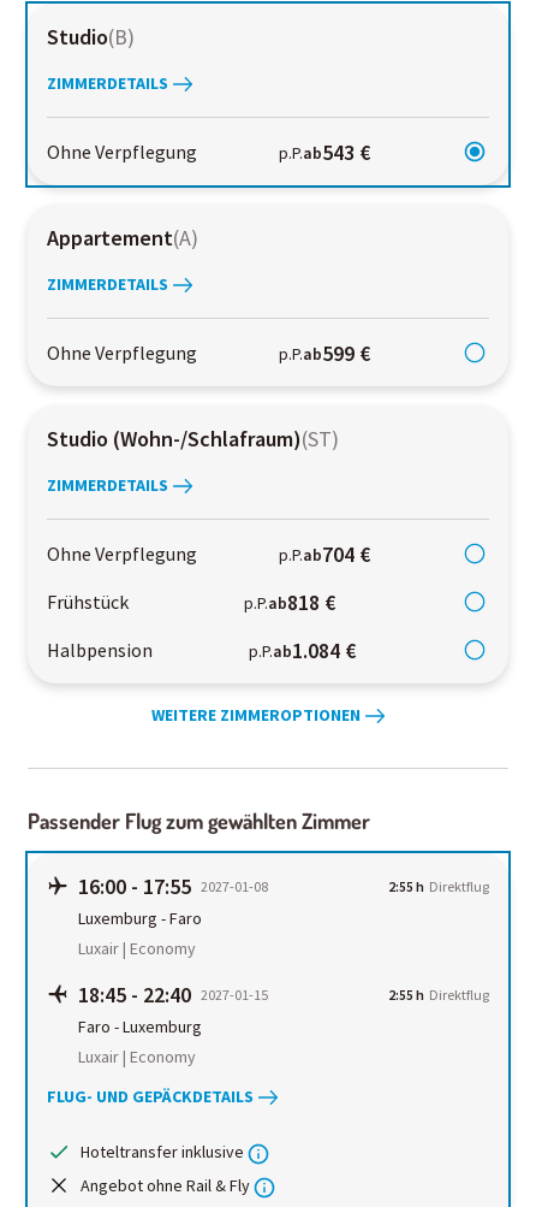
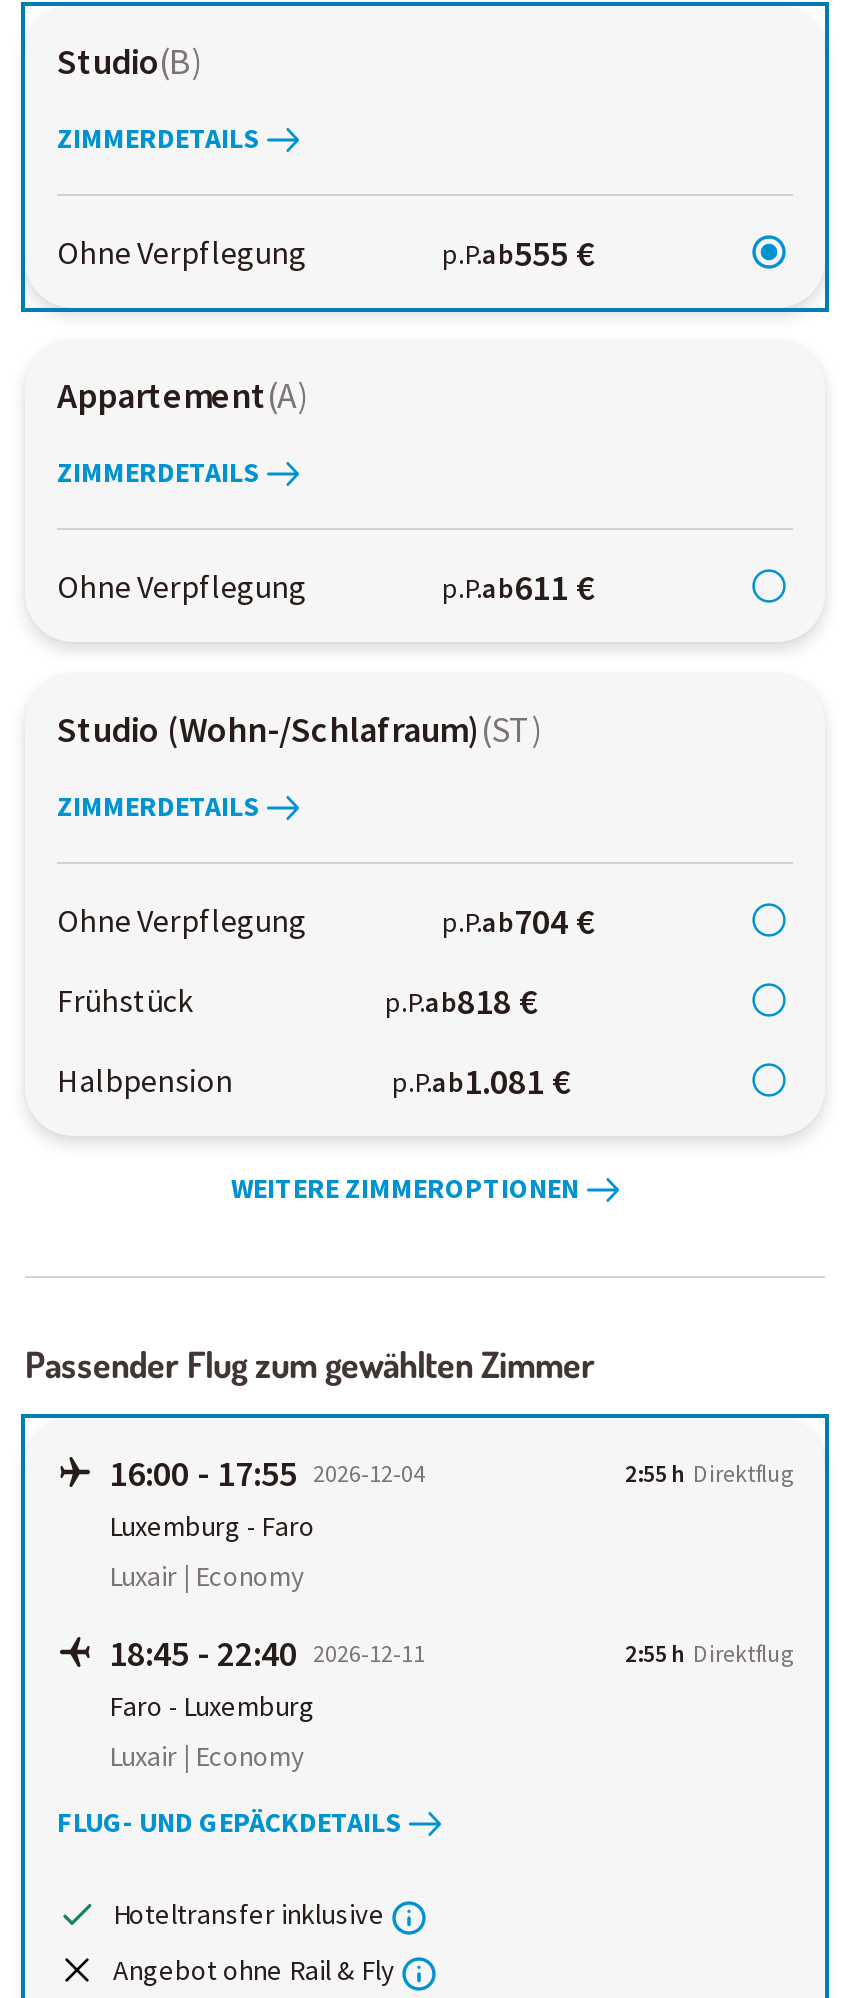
- p.P.ab543 €
+ p.P.ab555 €

- p.P.ab599 €
+ p.P.ab611 €

- p.P.ab1.084 €
+ p.P.ab1.081 €

- 16:00 - 17:55 2027-01-08
+ 16:00 - 17:55 2026-12-04

- 18:45 - 22:40 2027-01-15
+ 18:45 - 22:40 2026-12-11
